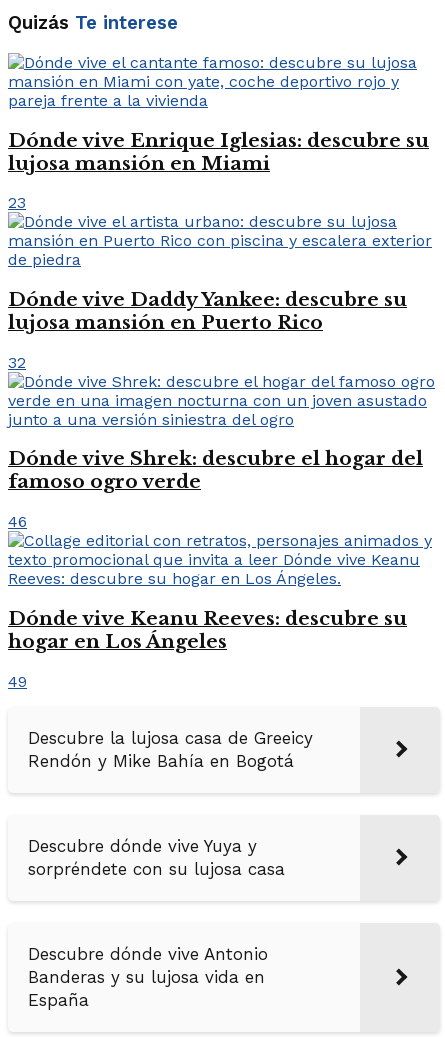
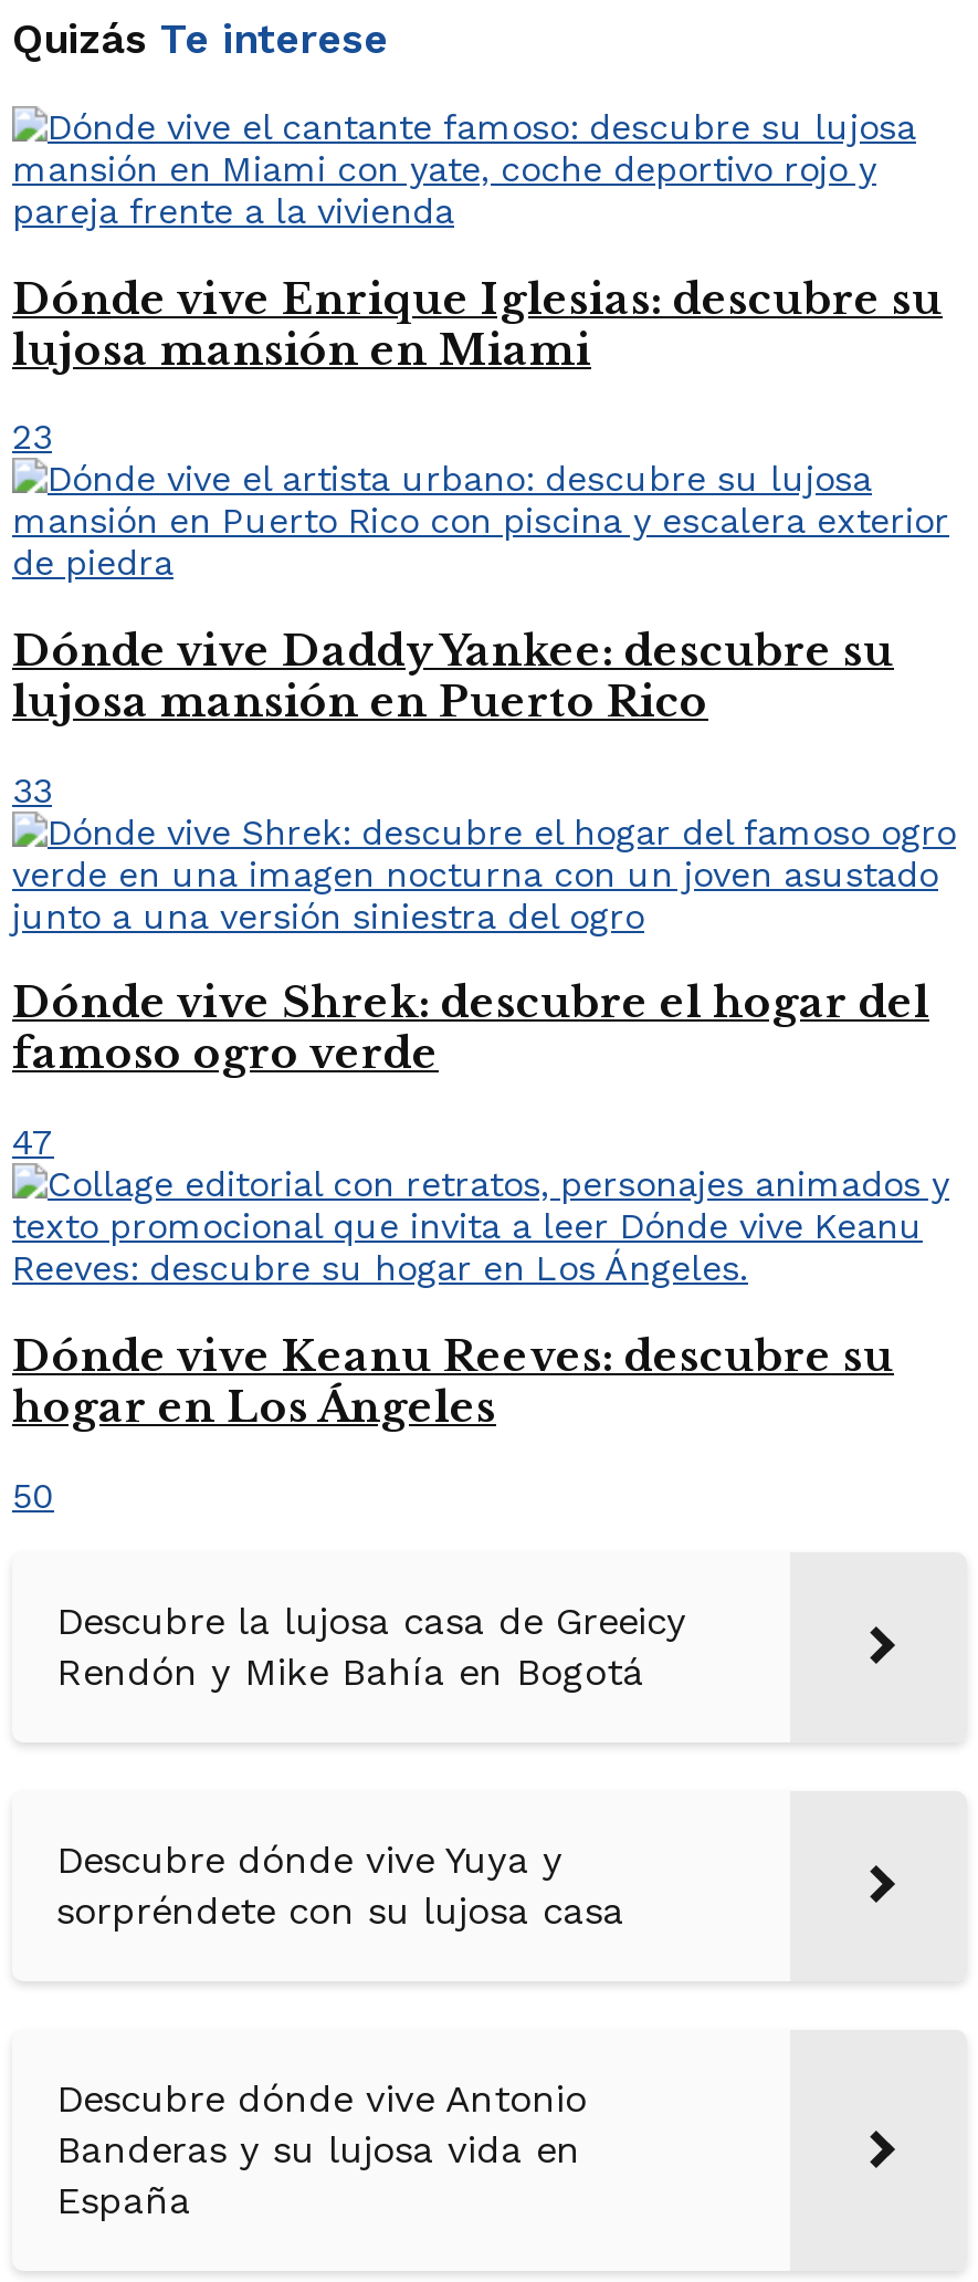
- 32
+ 33

- 46
+ 47

- 49
+ 50
